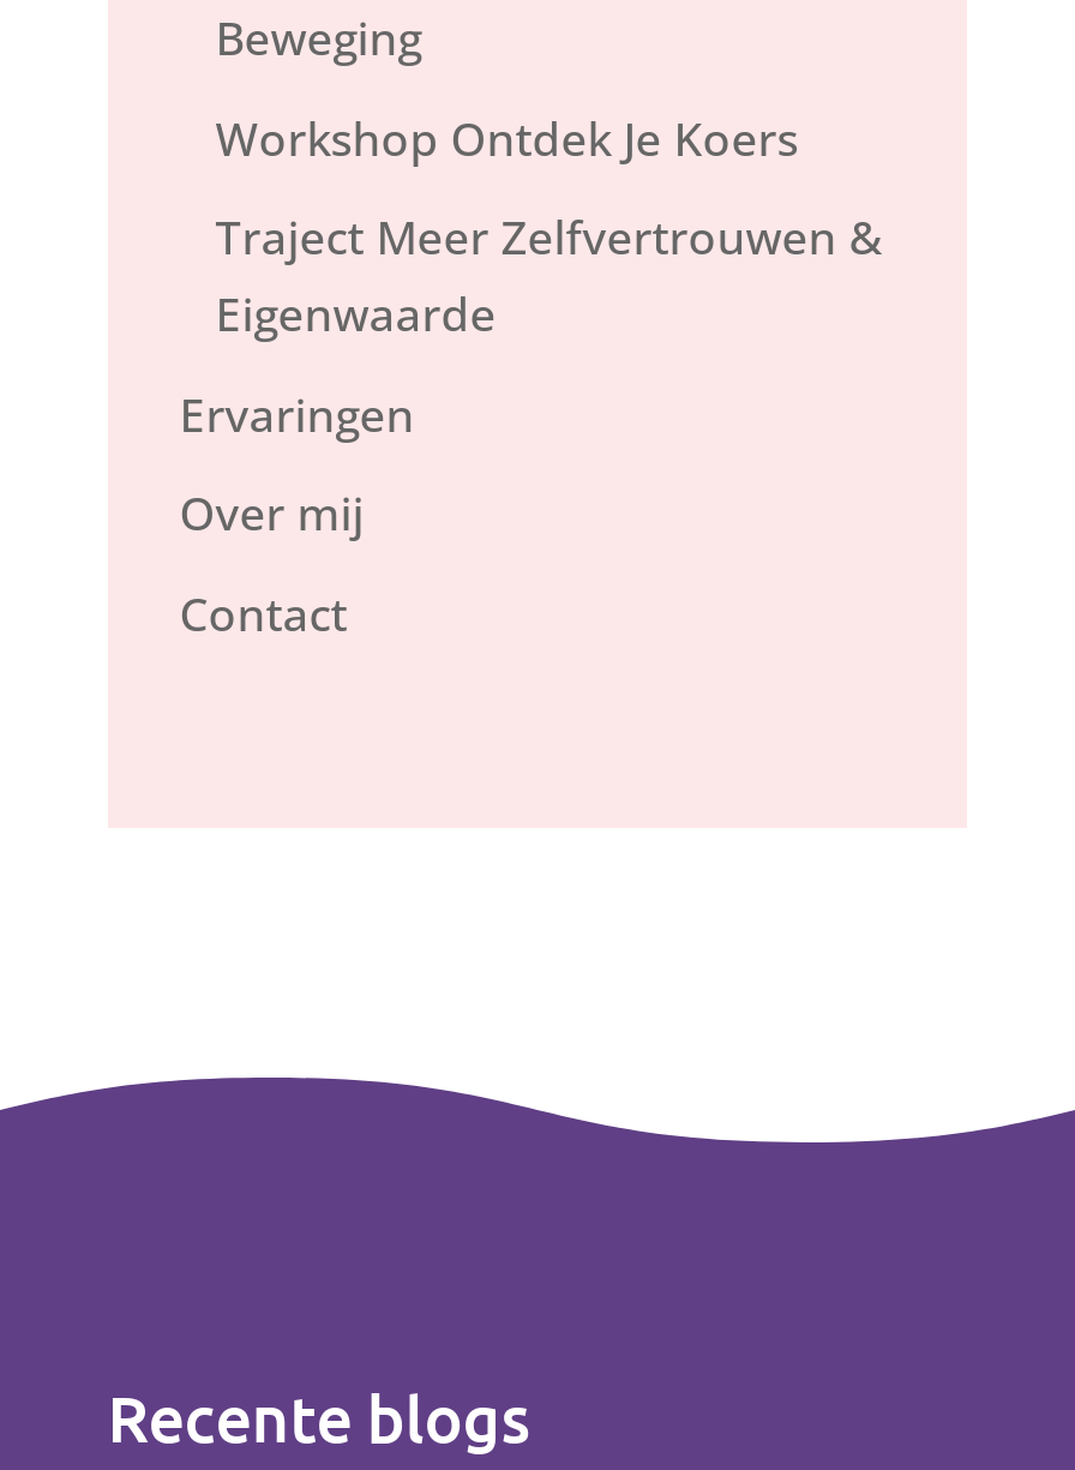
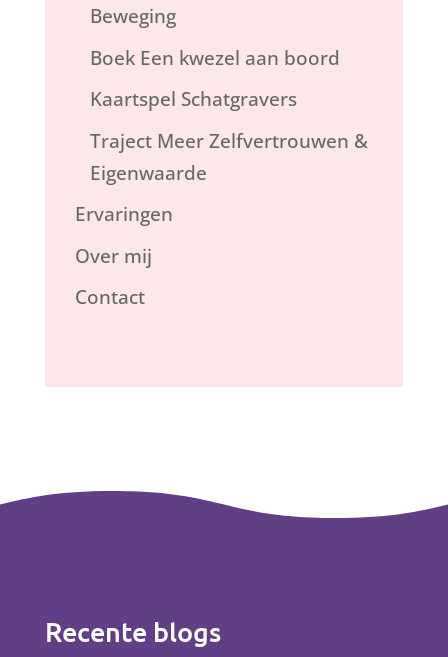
- Workshop Ontdek Je Koers
+ Boek Een kwezel aan boord
+ Kaartspel Schatgravers
